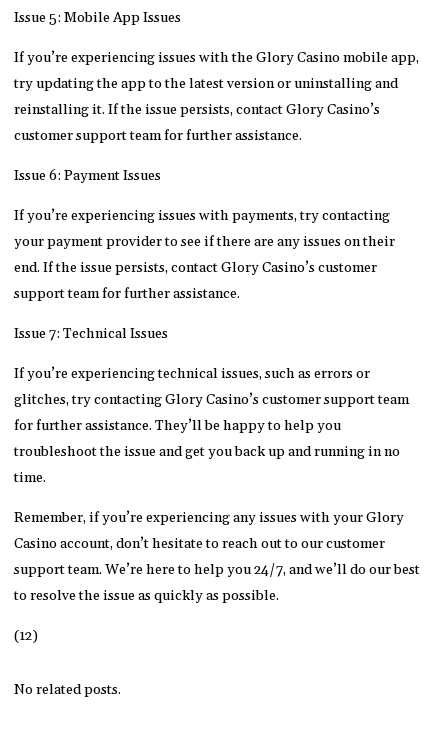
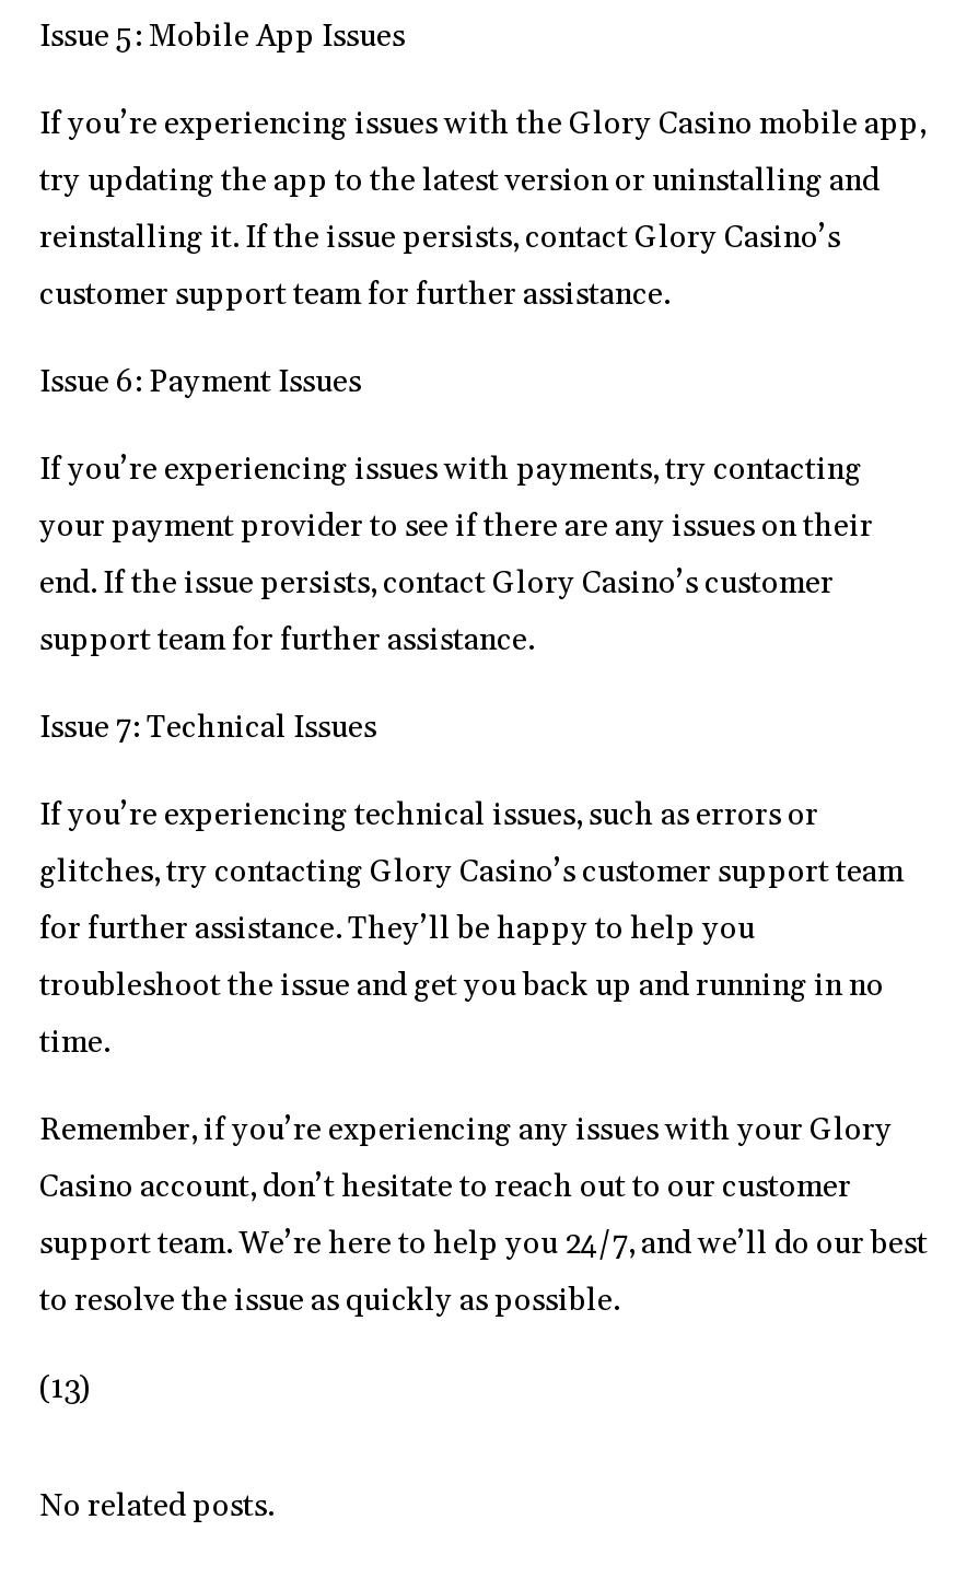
- (12)
+ (13)
